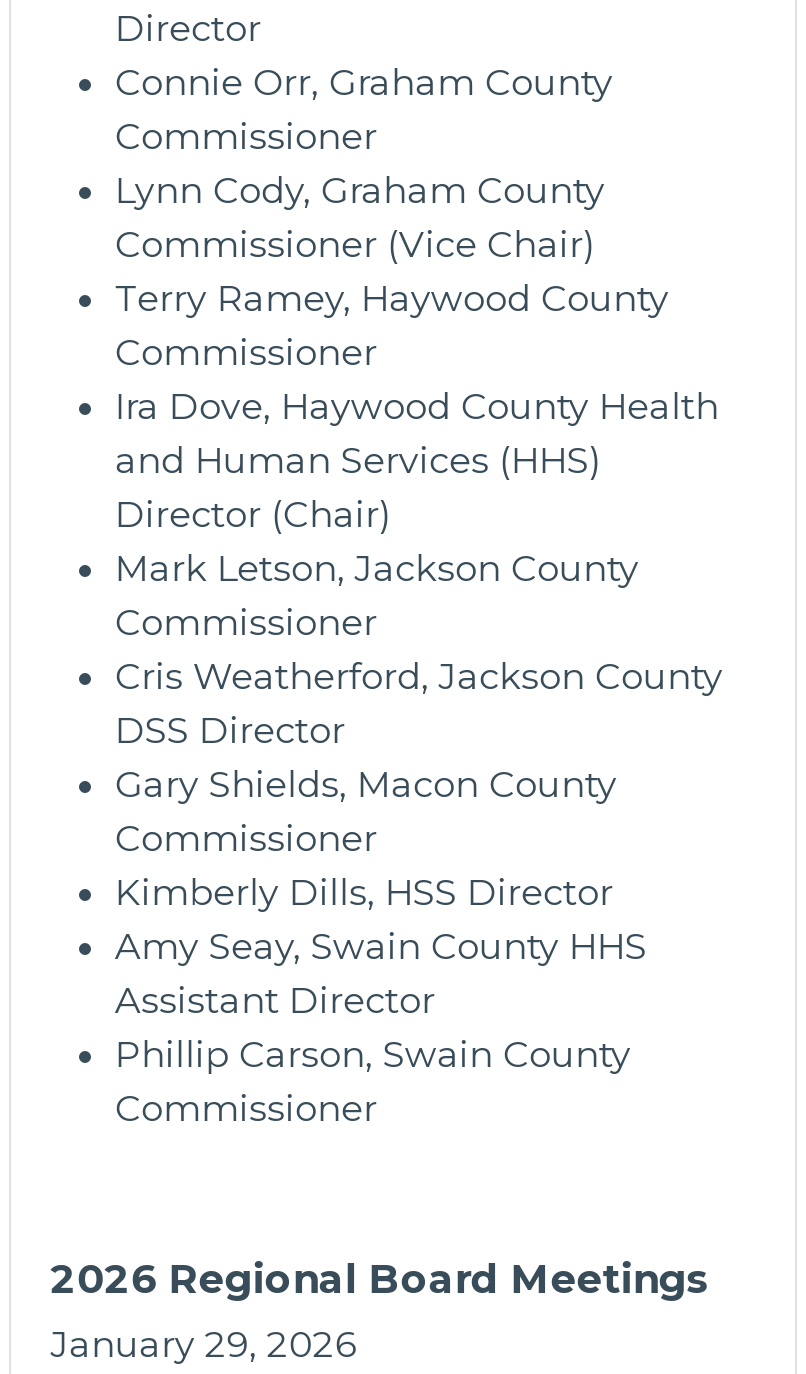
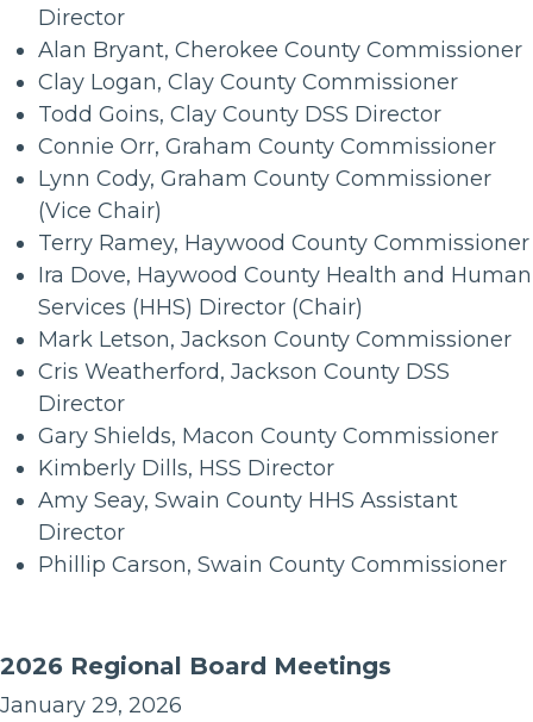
- Connie Orr, Graham County
- Commissioner
- Lynn Cody, Graham County
- Commissioner (Vice Chair)
- Terry Ramey, Haywood County
- Commissioner
- Ira Dove, Haywood County Health
- and Human Services (HHS)
- Director (Chair)
- Mark Letson, Jackson County
- Commissioner
- Cris Weatherford, Jackson County
- DSS Director
- Gary Shields, Macon County
- Commissioner
+ Alan Bryant, Cherokee County Commissioner
+ Clay Logan, Clay County Commissioner
+ Todd Goins, Clay County DSS Director
+ Connie Orr, Graham County Commissioner
+ Lynn Cody, Graham County Commissioner
+ (Vice Chair)
+ Terry Ramey, Haywood County Commissioner
+ Ira Dove, Haywood County Health and Human
+ Services (HHS) Director (Chair)
+ Mark Letson, Jackson County Commissioner
+ Cris Weatherford, Jackson County DSS
+ Director
+ Gary Shields, Macon County Commissioner
